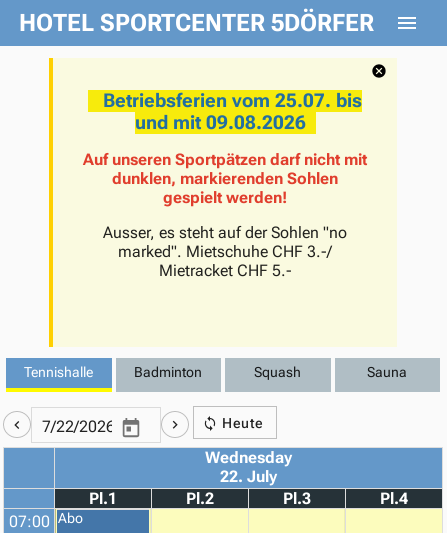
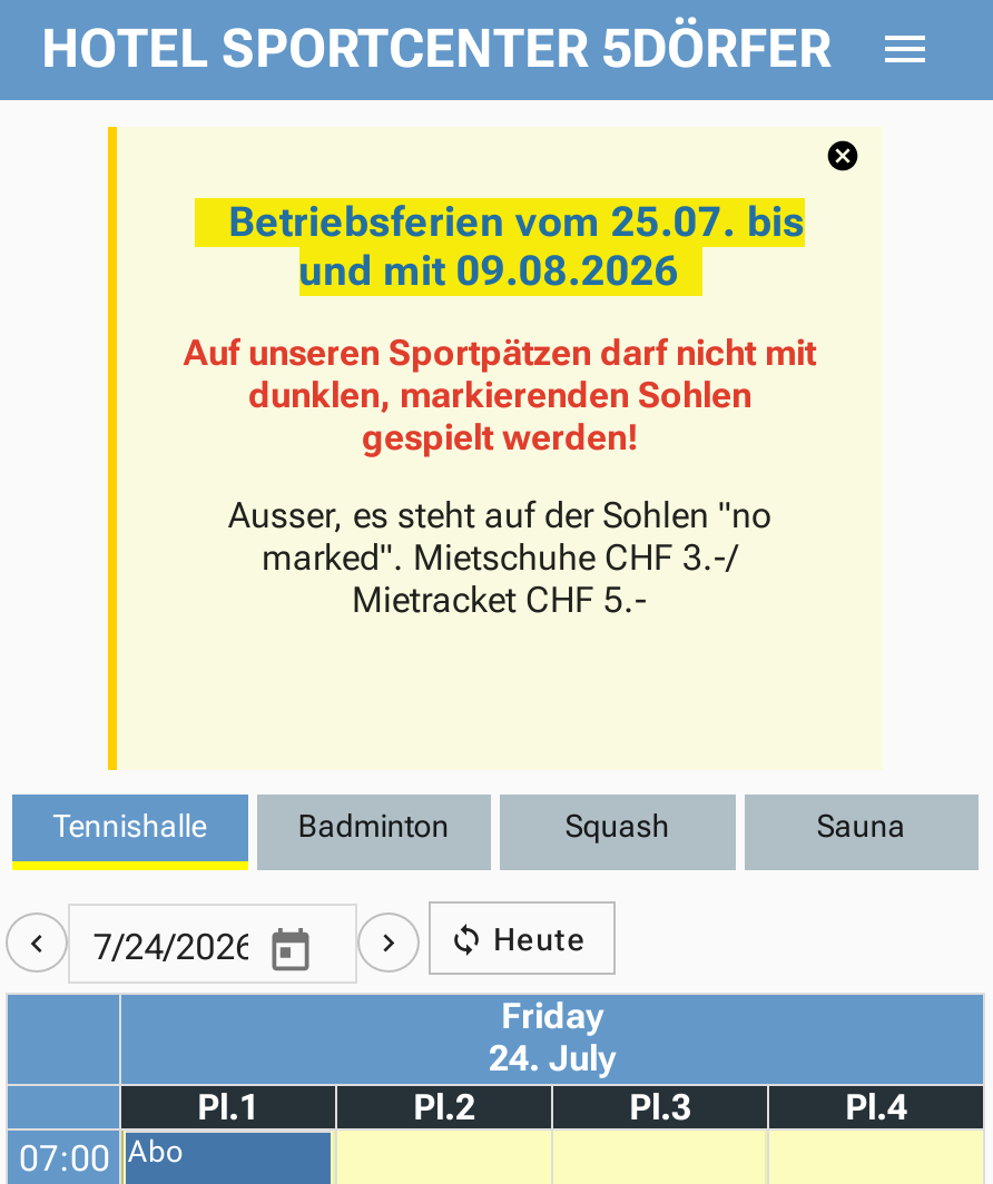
- Wednesday
- 22. July
+ Friday
+ 24. July
